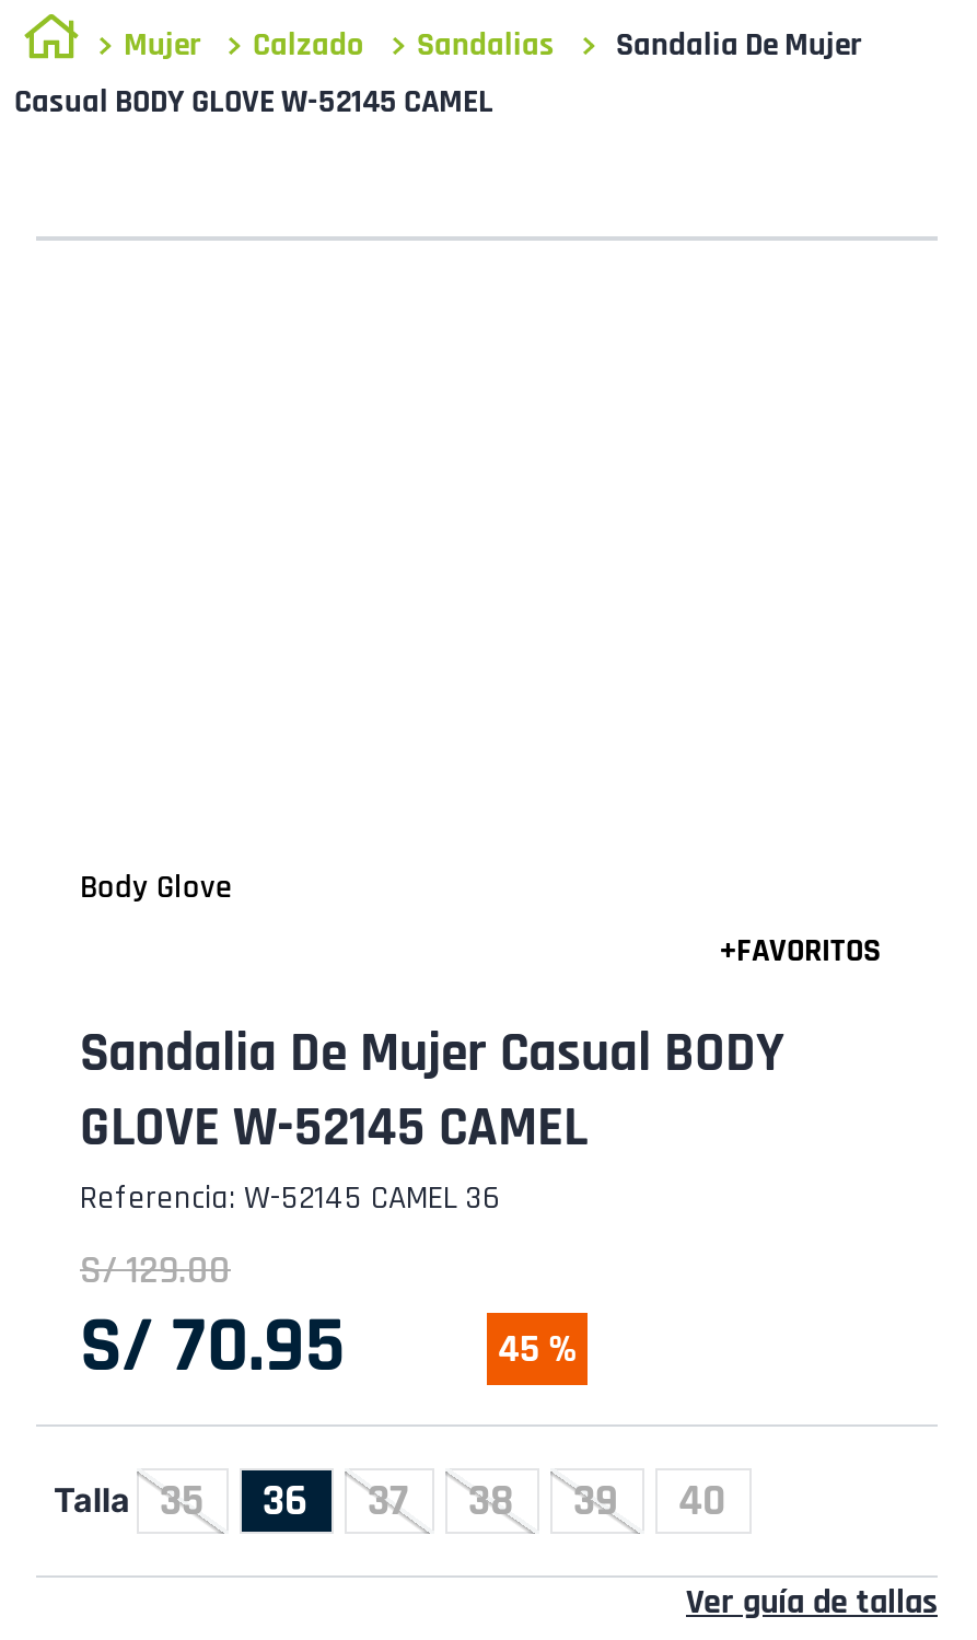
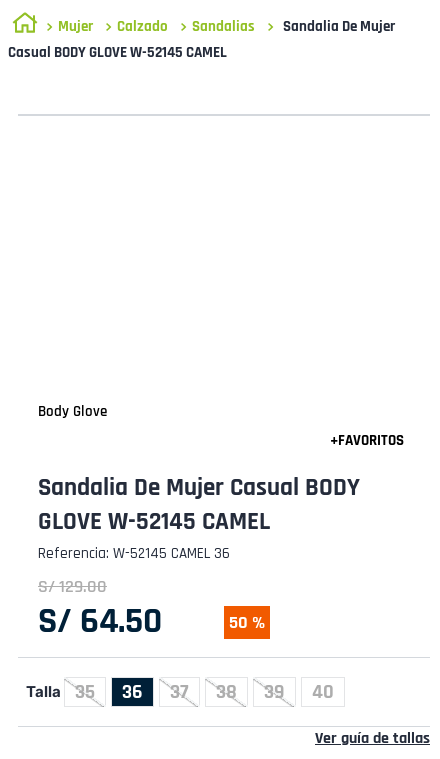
- S/ 70.95
+ S/ 64.50

- 45 %
+ 50 %
